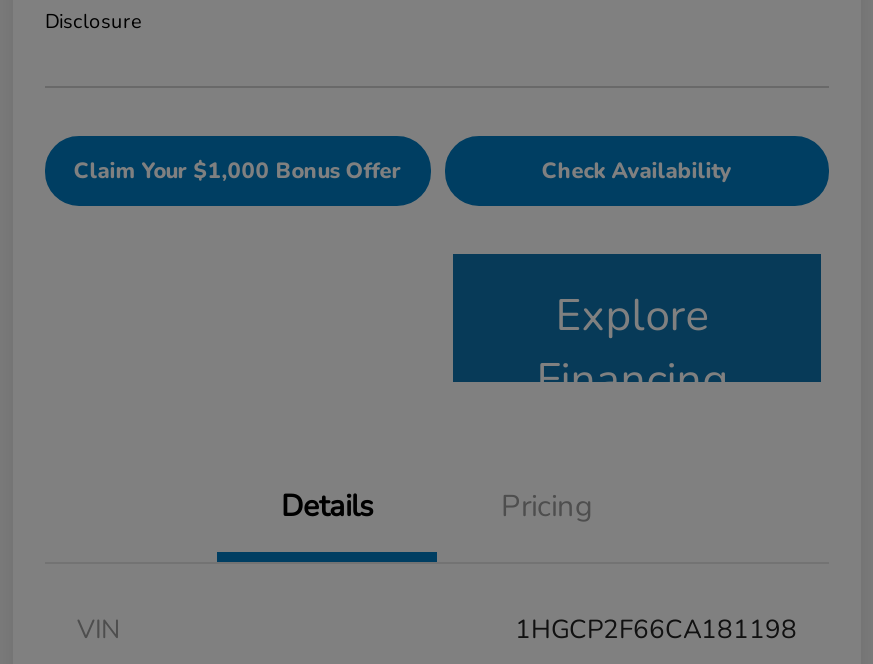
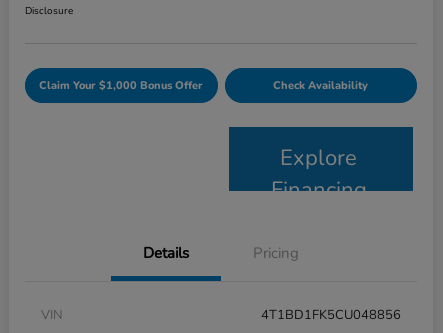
- 1HGCP2F66CA181198
+ 4T1BD1FK5CU048856
